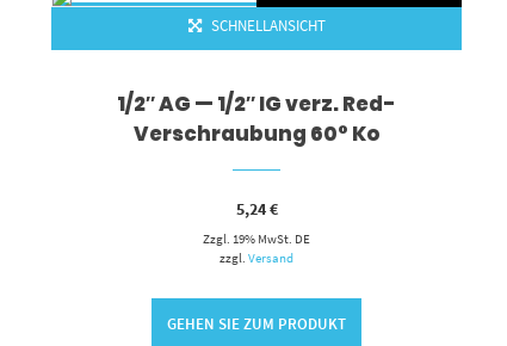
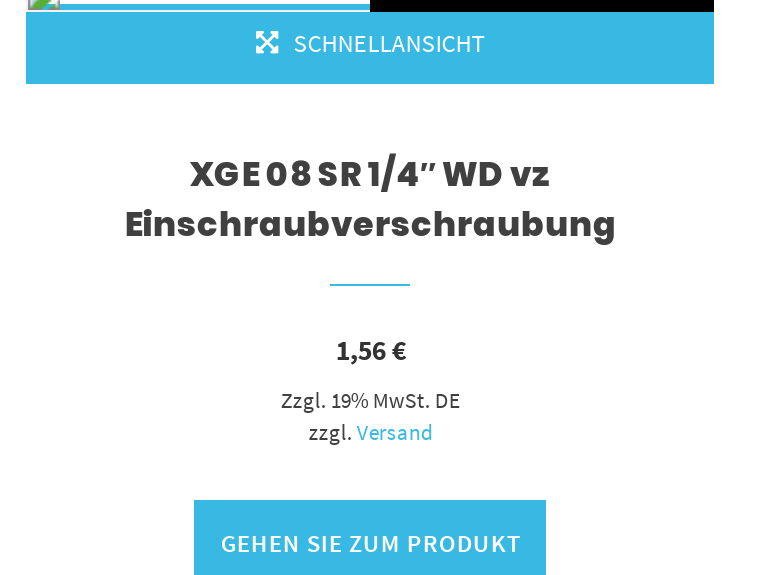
- 1/2″ AG — 1/2″ IG verz. Red-
- Verschraubung 60° Ko
+ XGE 08 SR 1/4″ WD vz
+ Einschraubverschraubung

- 5,24€
+ 1,56€
